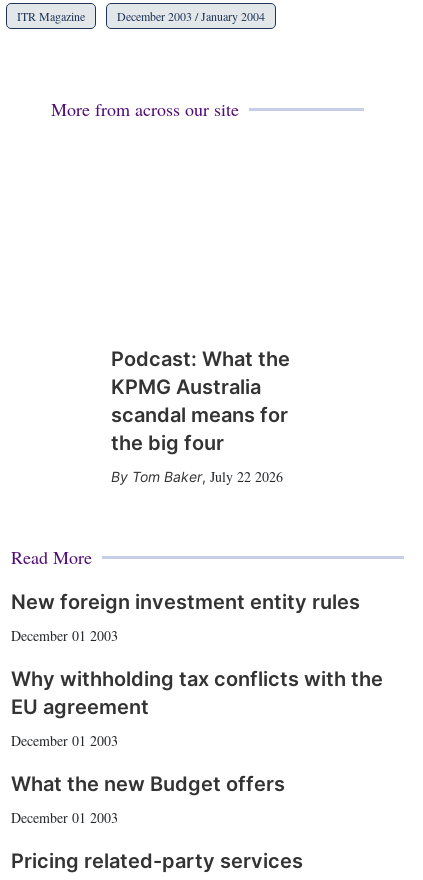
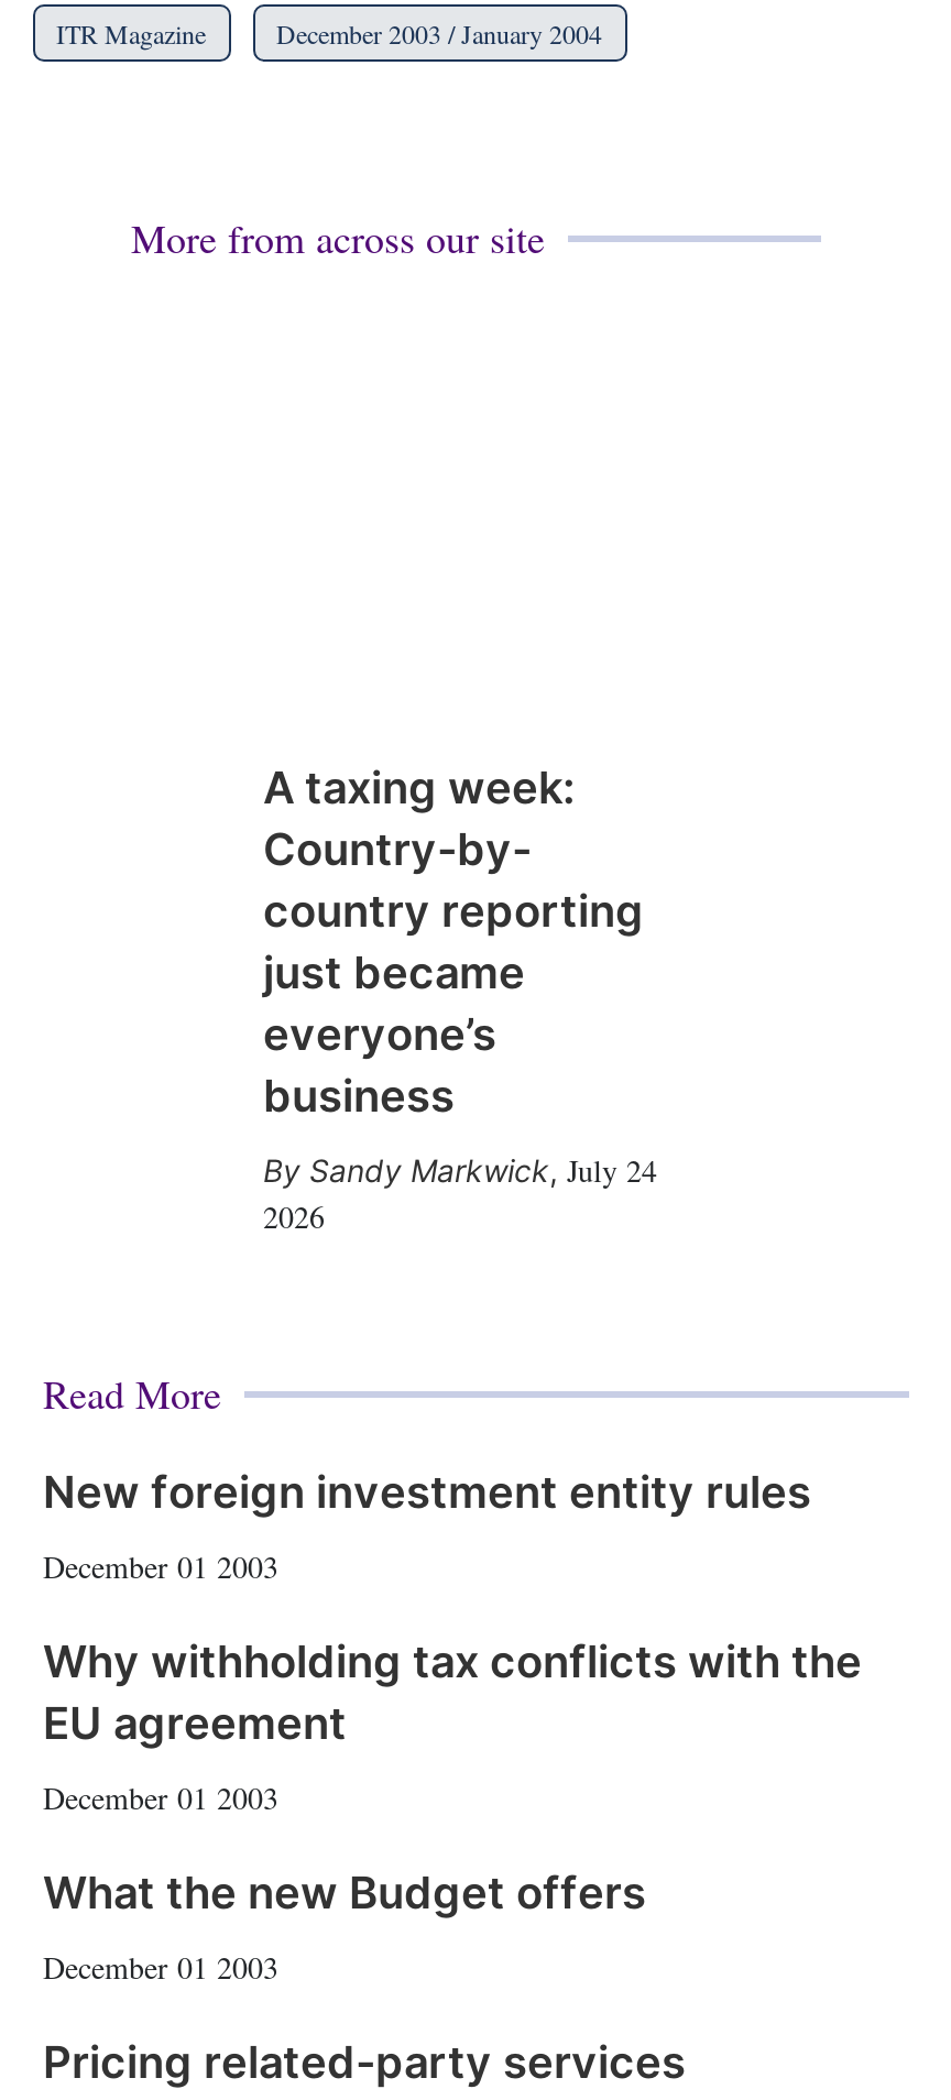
- Podcast: What the
- KPMG Australia
- scandal means for
- the big four
+ A taxing week:
+ Country-by-
+ country reporting
+ just became
+ everyone’s
+ business

- Tom Baker, July 22 2026
+ Sandy Markwick, July 24
+ 2026
